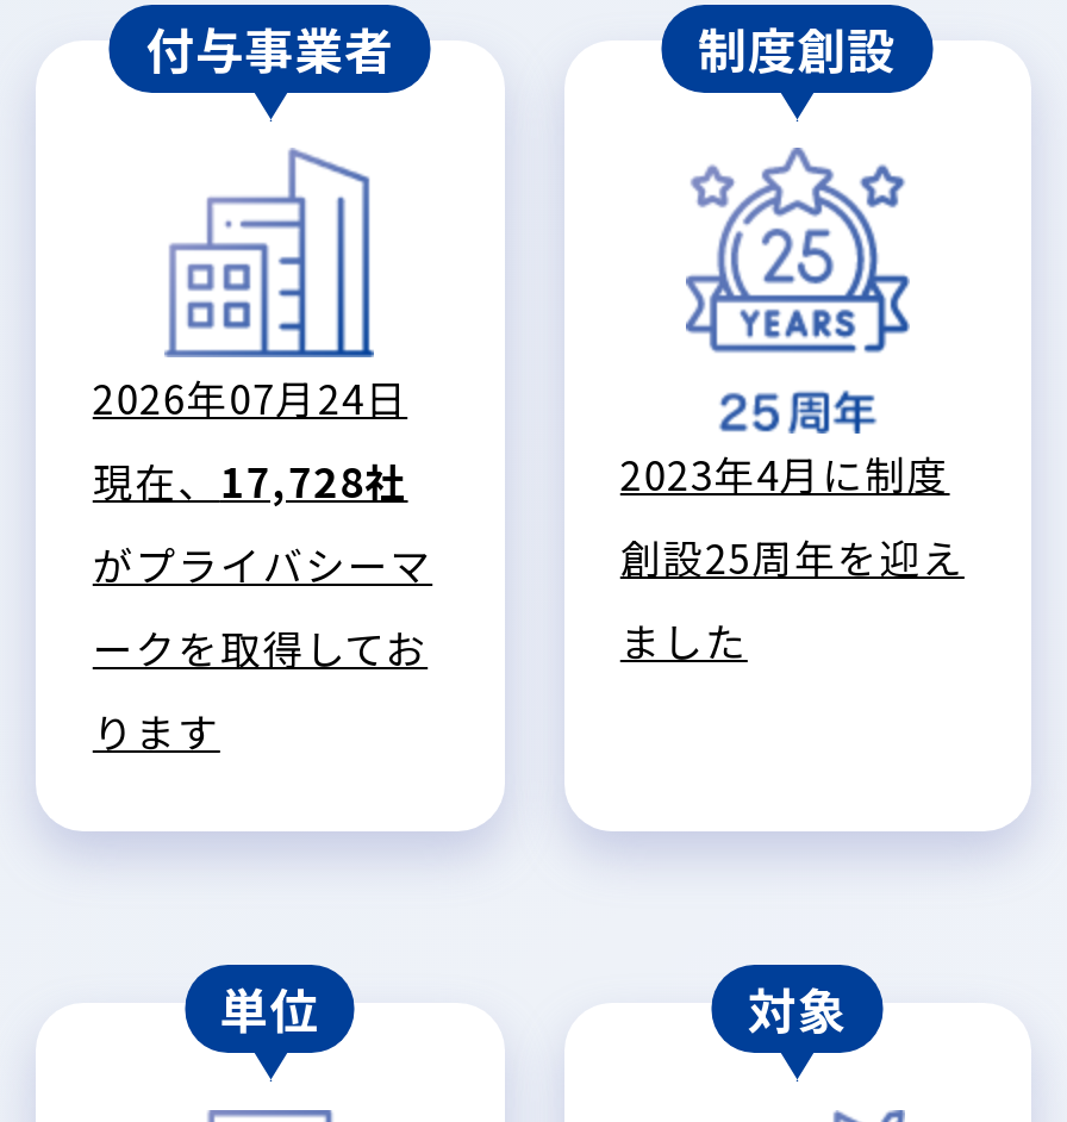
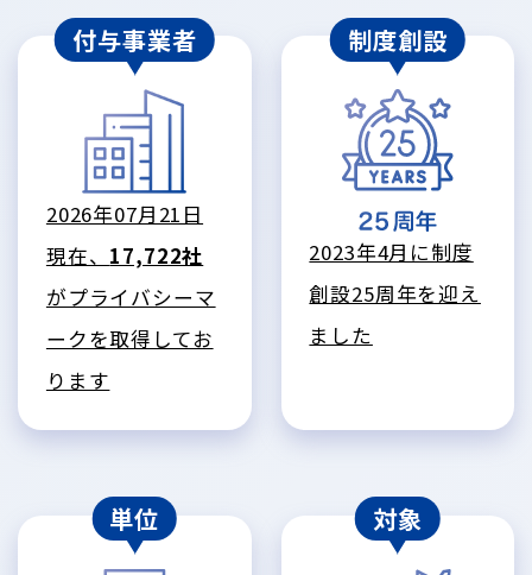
- 2026年07月24日
+ 2026年07月21日

- 現在、17,728社
+ 現在、17,722社
